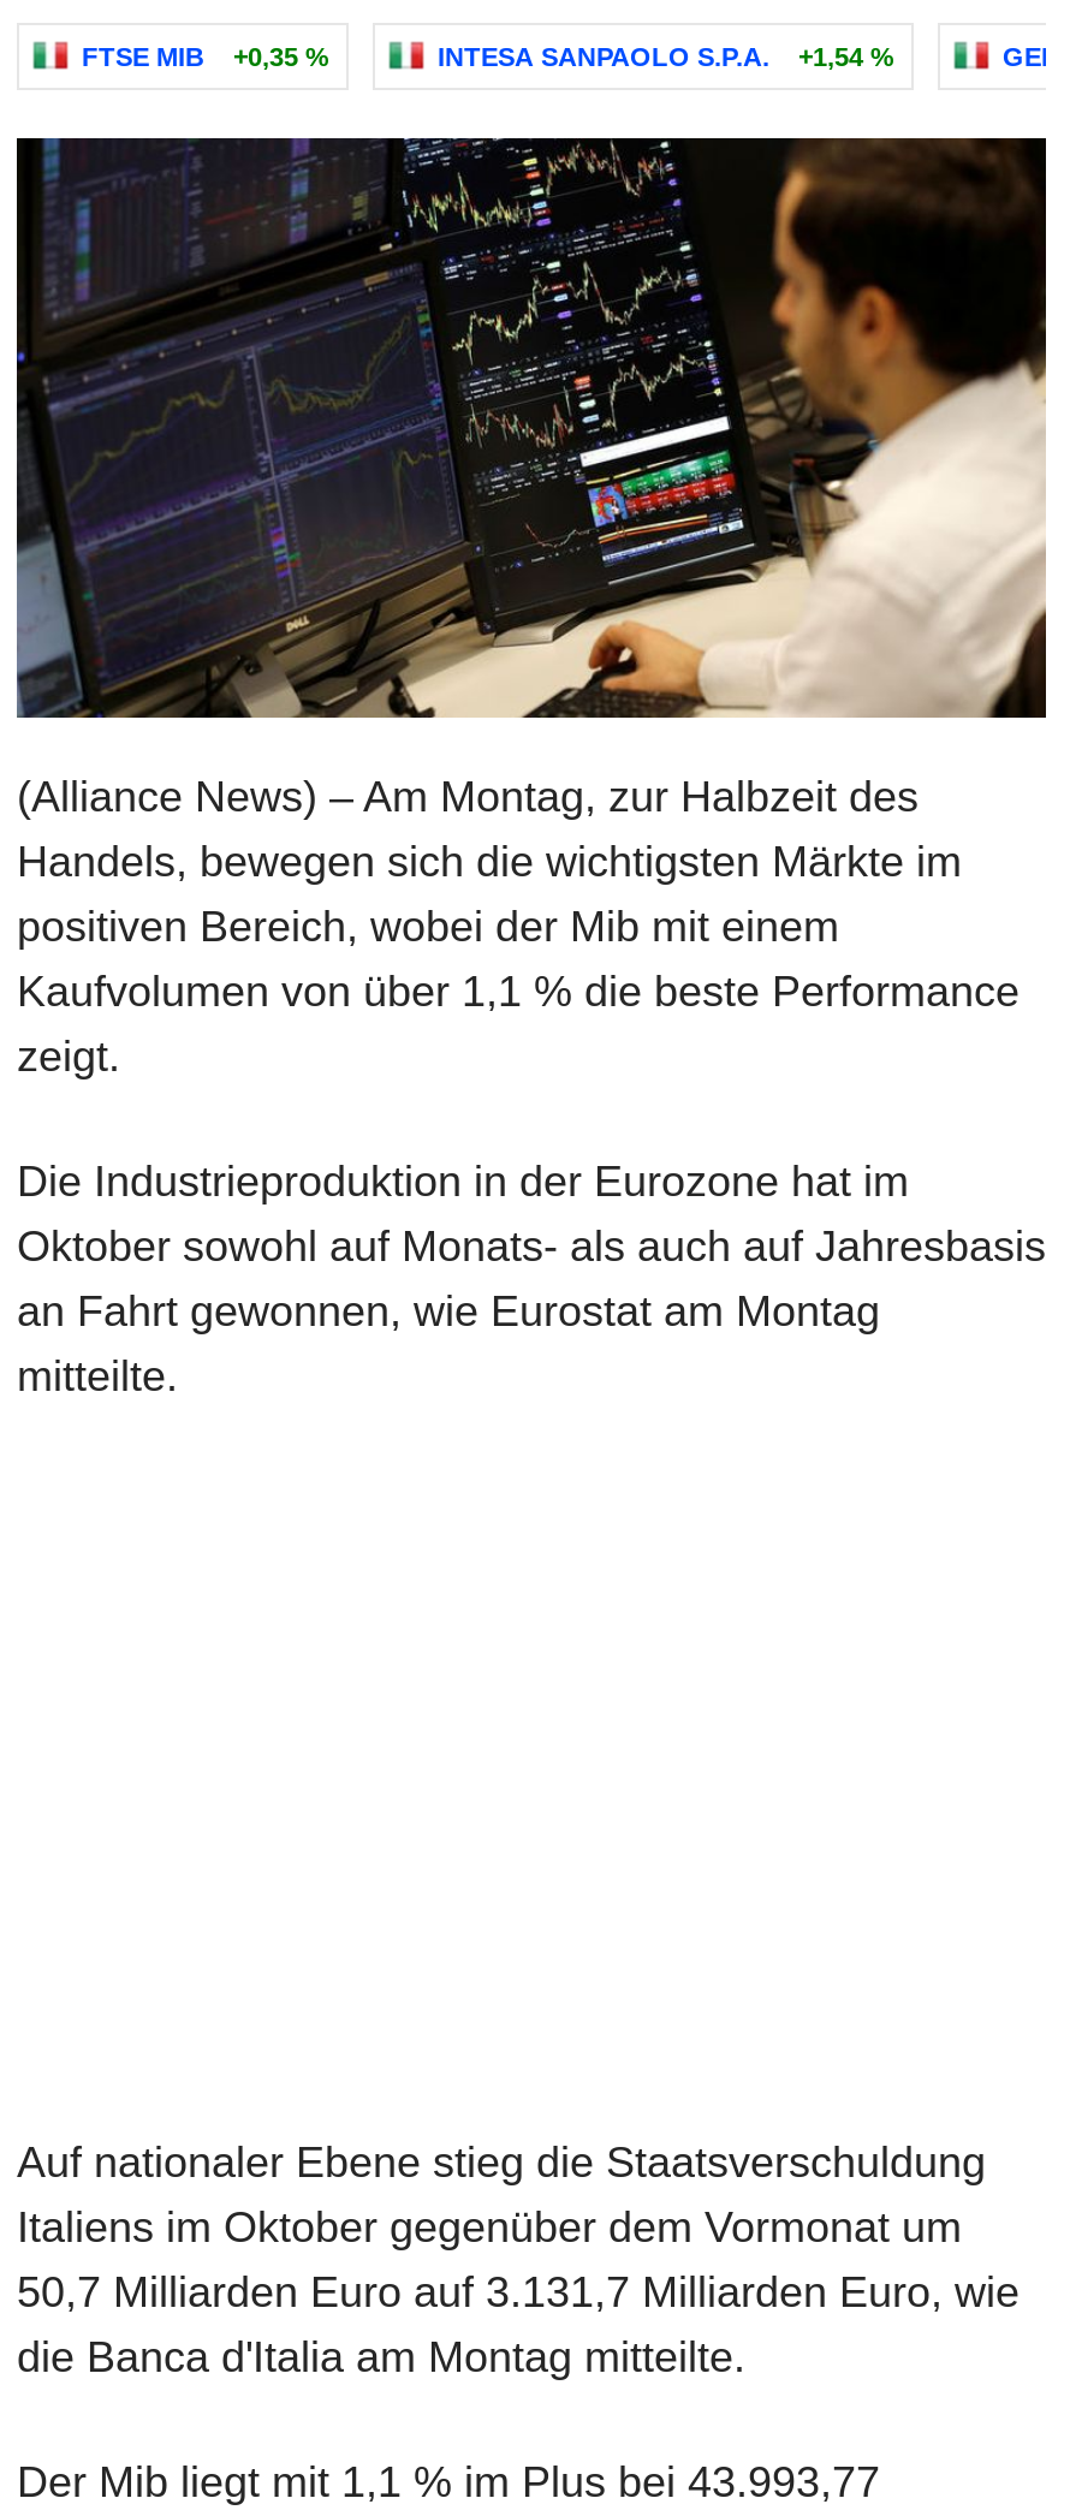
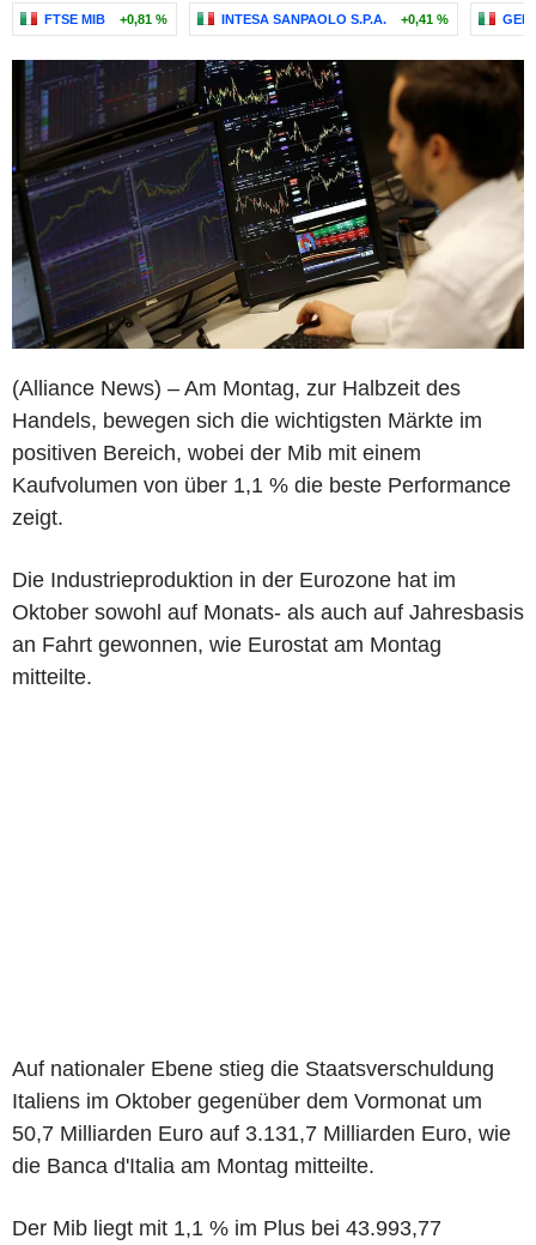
- FTSE MIB +0,35 %
+ FTSE MIB +0,81 %

- INTESA SANPAOLO S.P.A. +1,54 %
+ INTESA SANPAOLO S.P.A. +0,41 %
